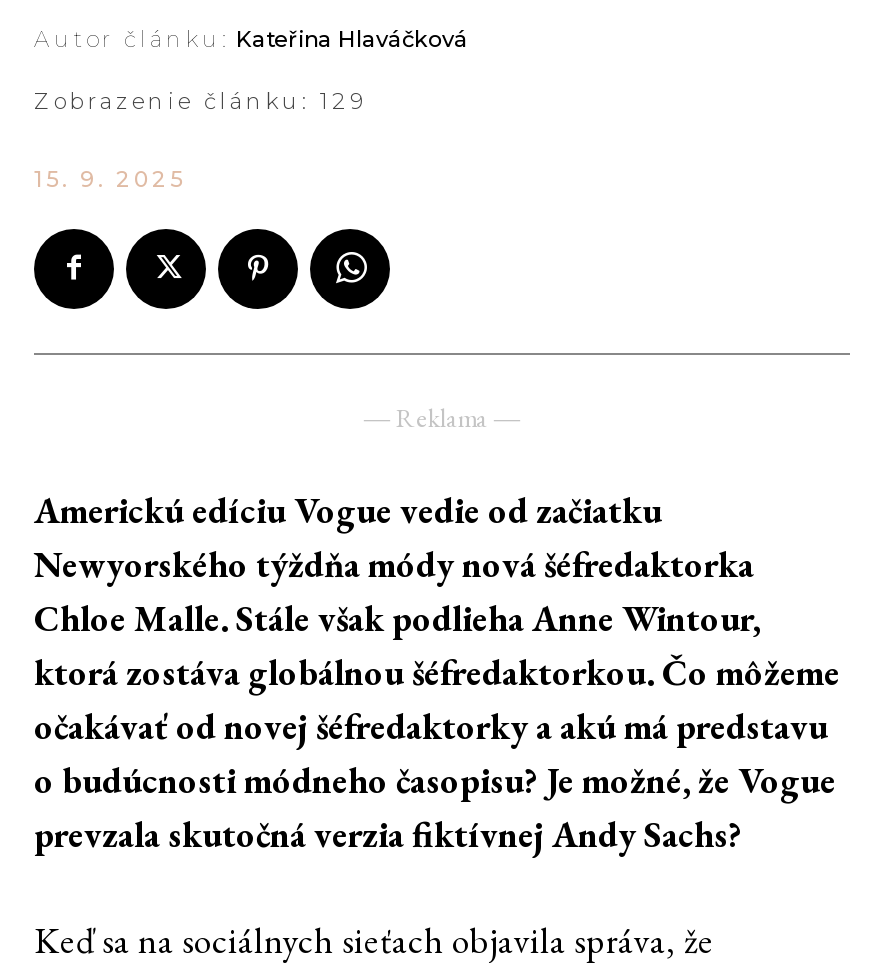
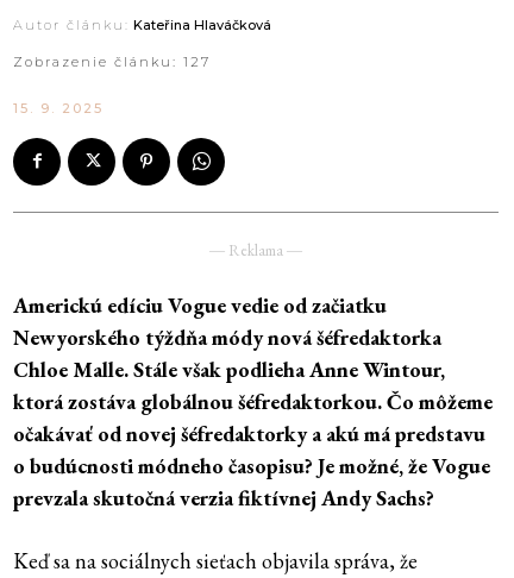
- Zobrazenie článku: 129
+ Zobrazenie článku: 127
